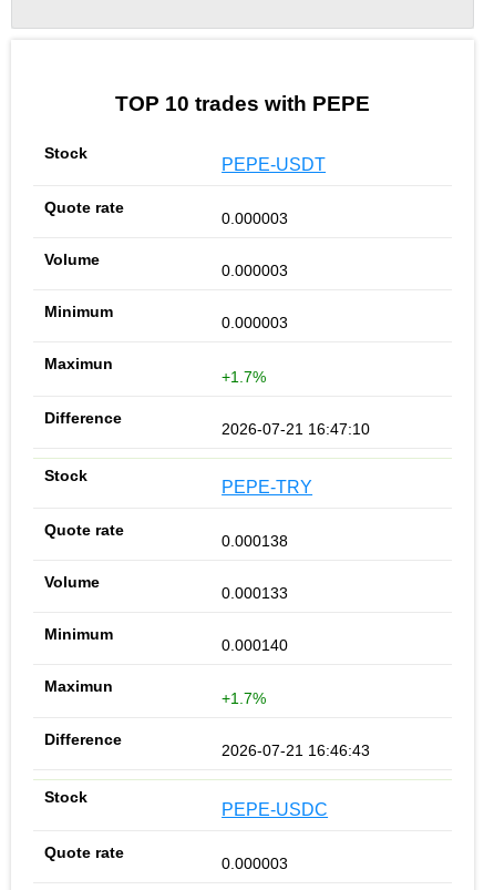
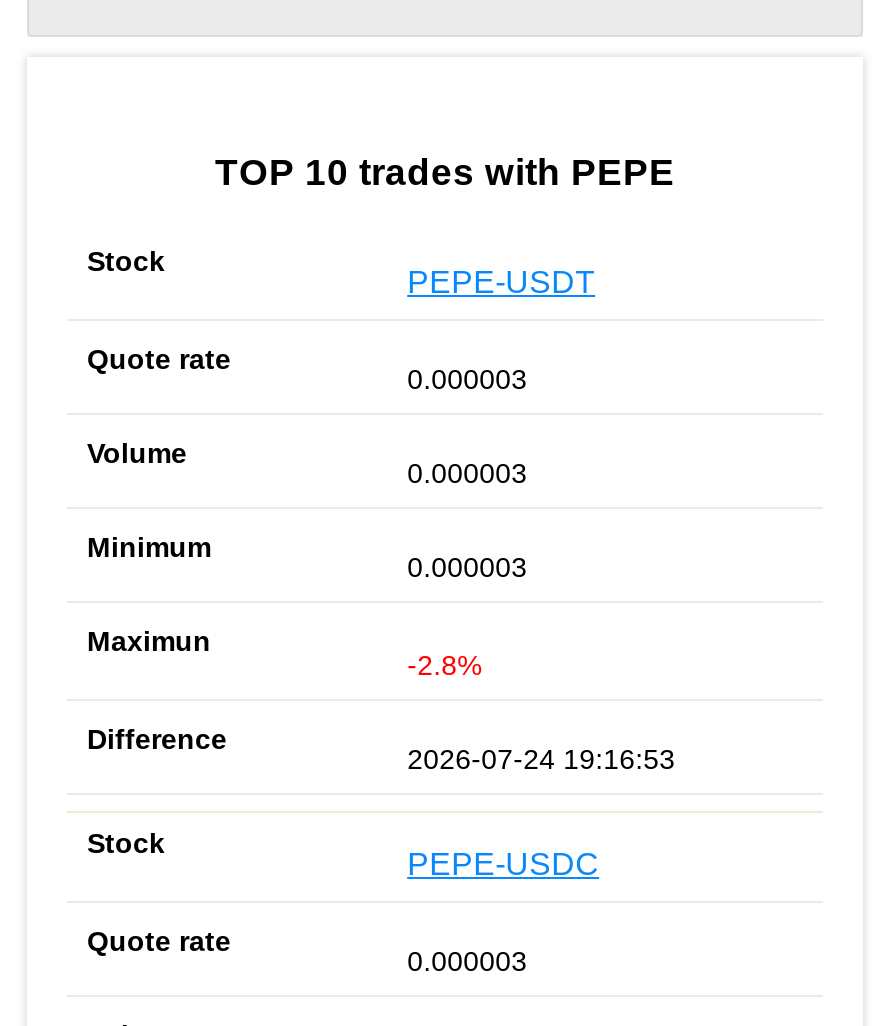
- +1.7%
- 2026-07-21 16:47:10
- PEPE-TRY
- 0.000138
- 0.000133
- 0.000140
- +1.7%
- 2026-07-21 16:46:43
+ -2.8%
+ 2026-07-24 19:16:53
